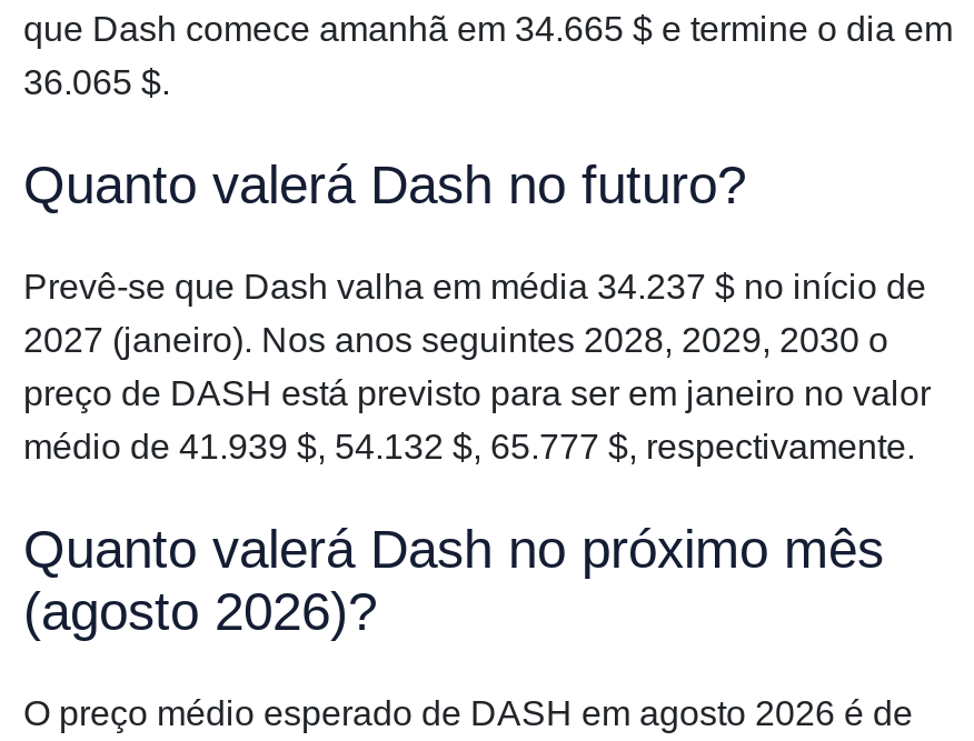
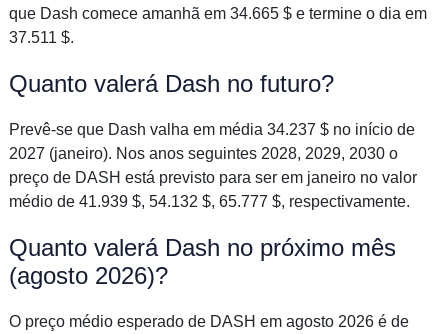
- 36.065 $.
+ 37.511 $.
